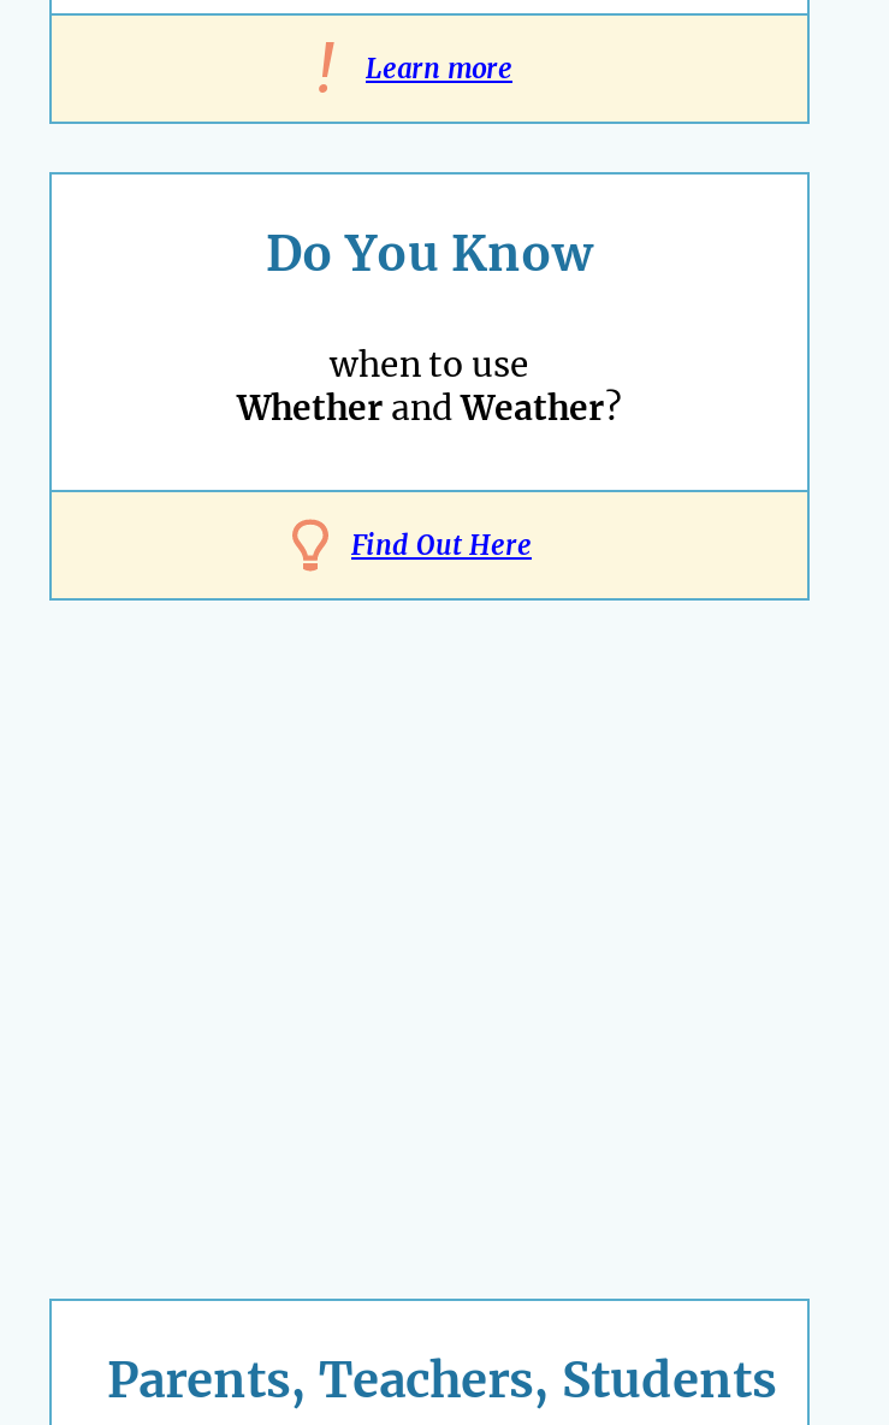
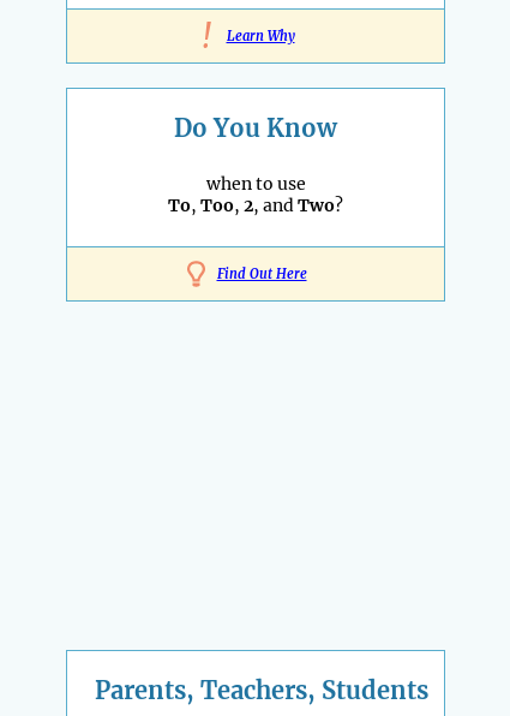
- Learn more
+ Learn Why

- Whether and Weather?
+ To, Too, 2, and Two?
